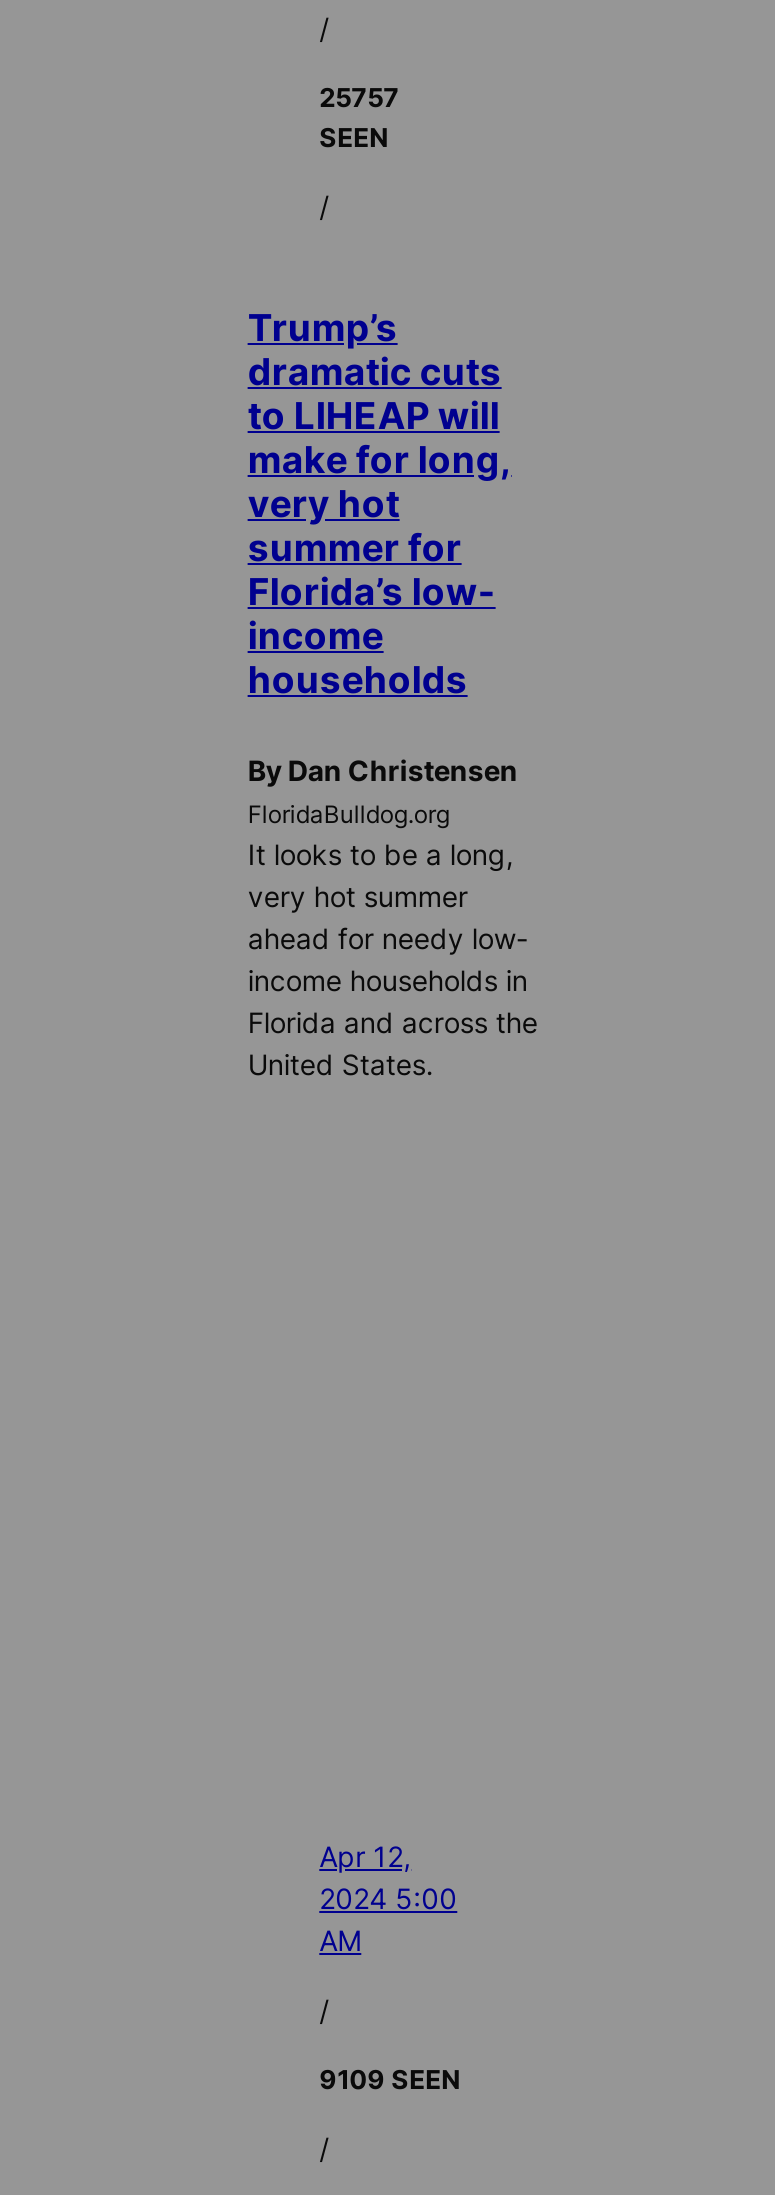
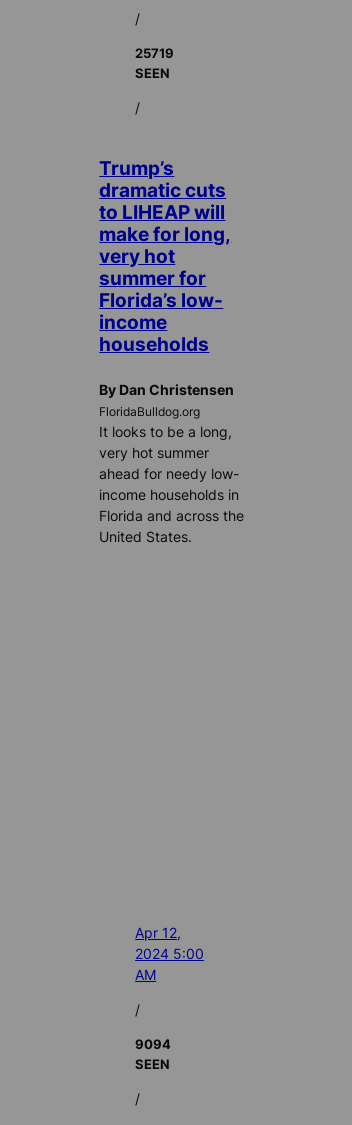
- 25757
+ 25719

- 9109 SEEN
+ 9094
+ SEEN
